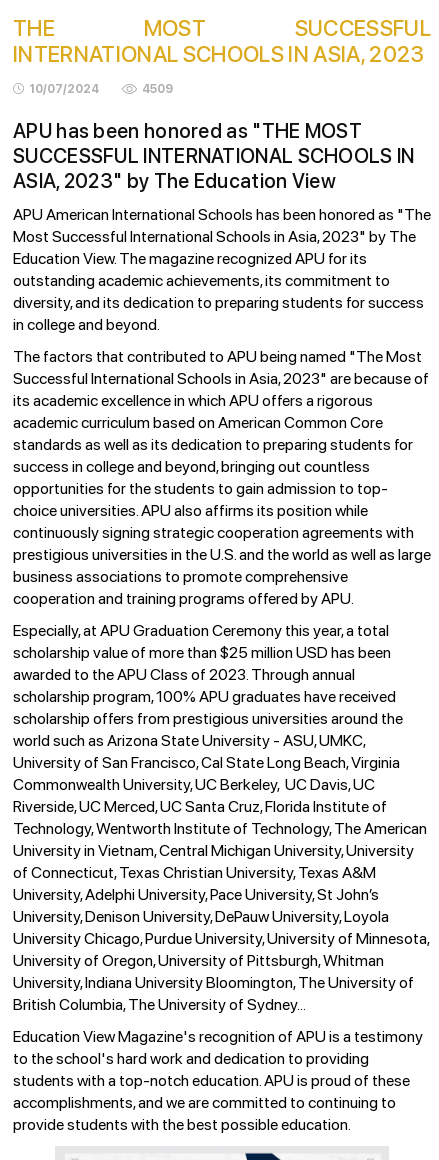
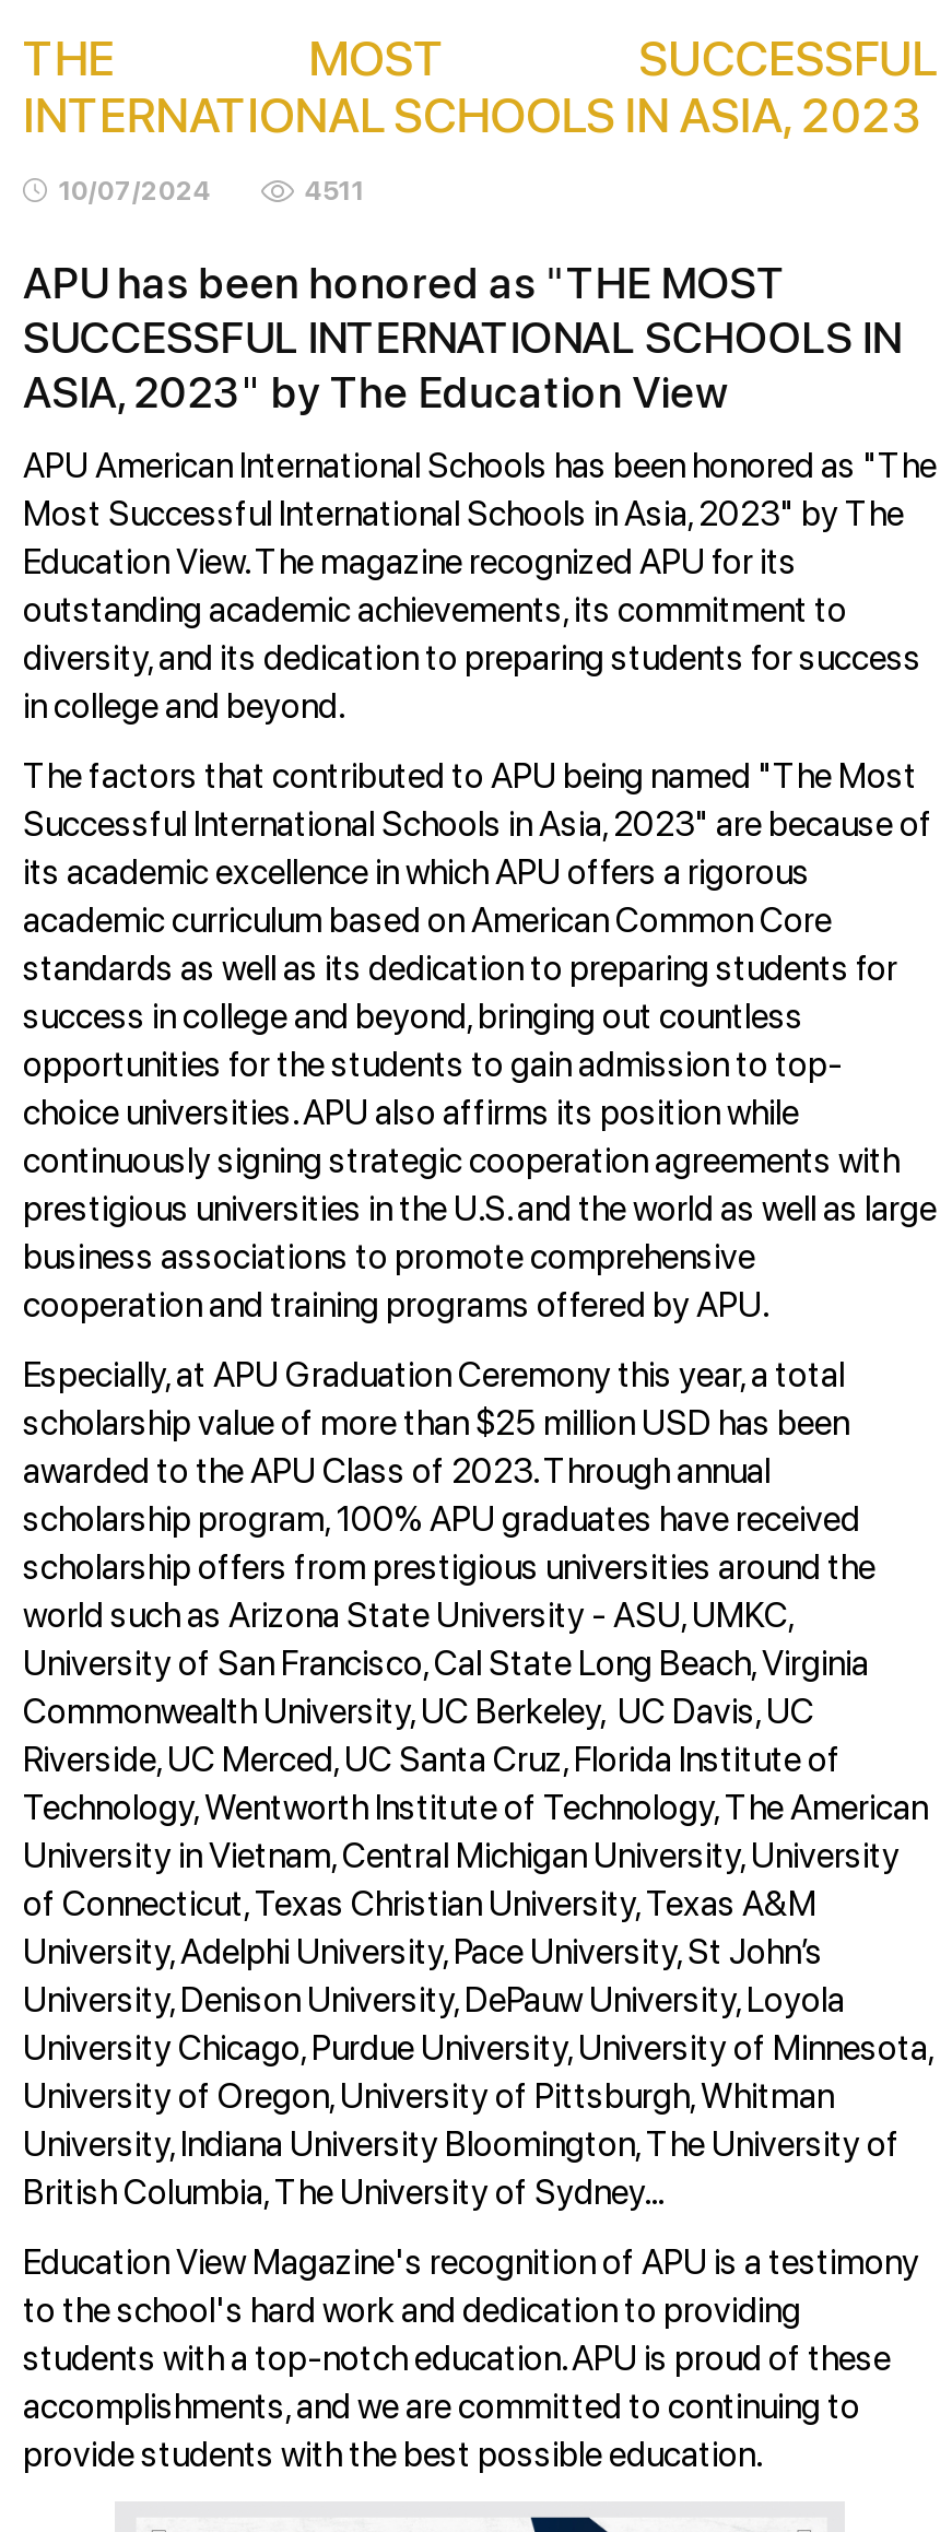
- 4509
+ 4511
